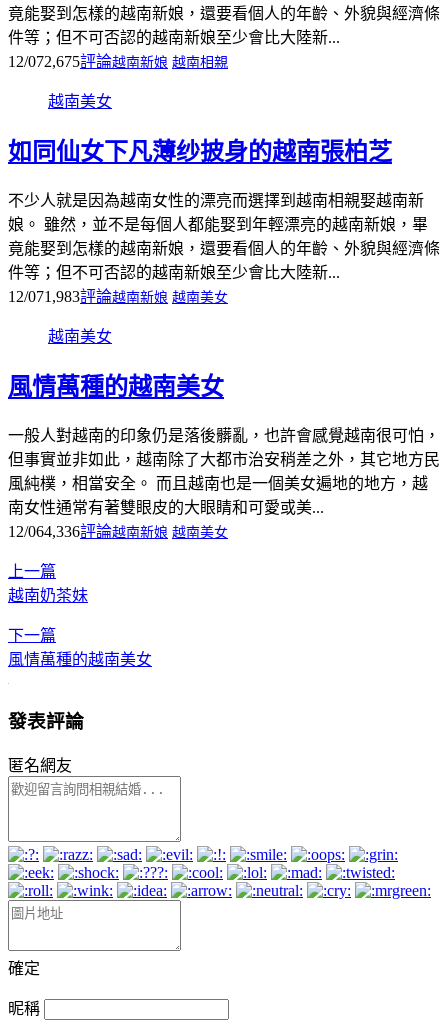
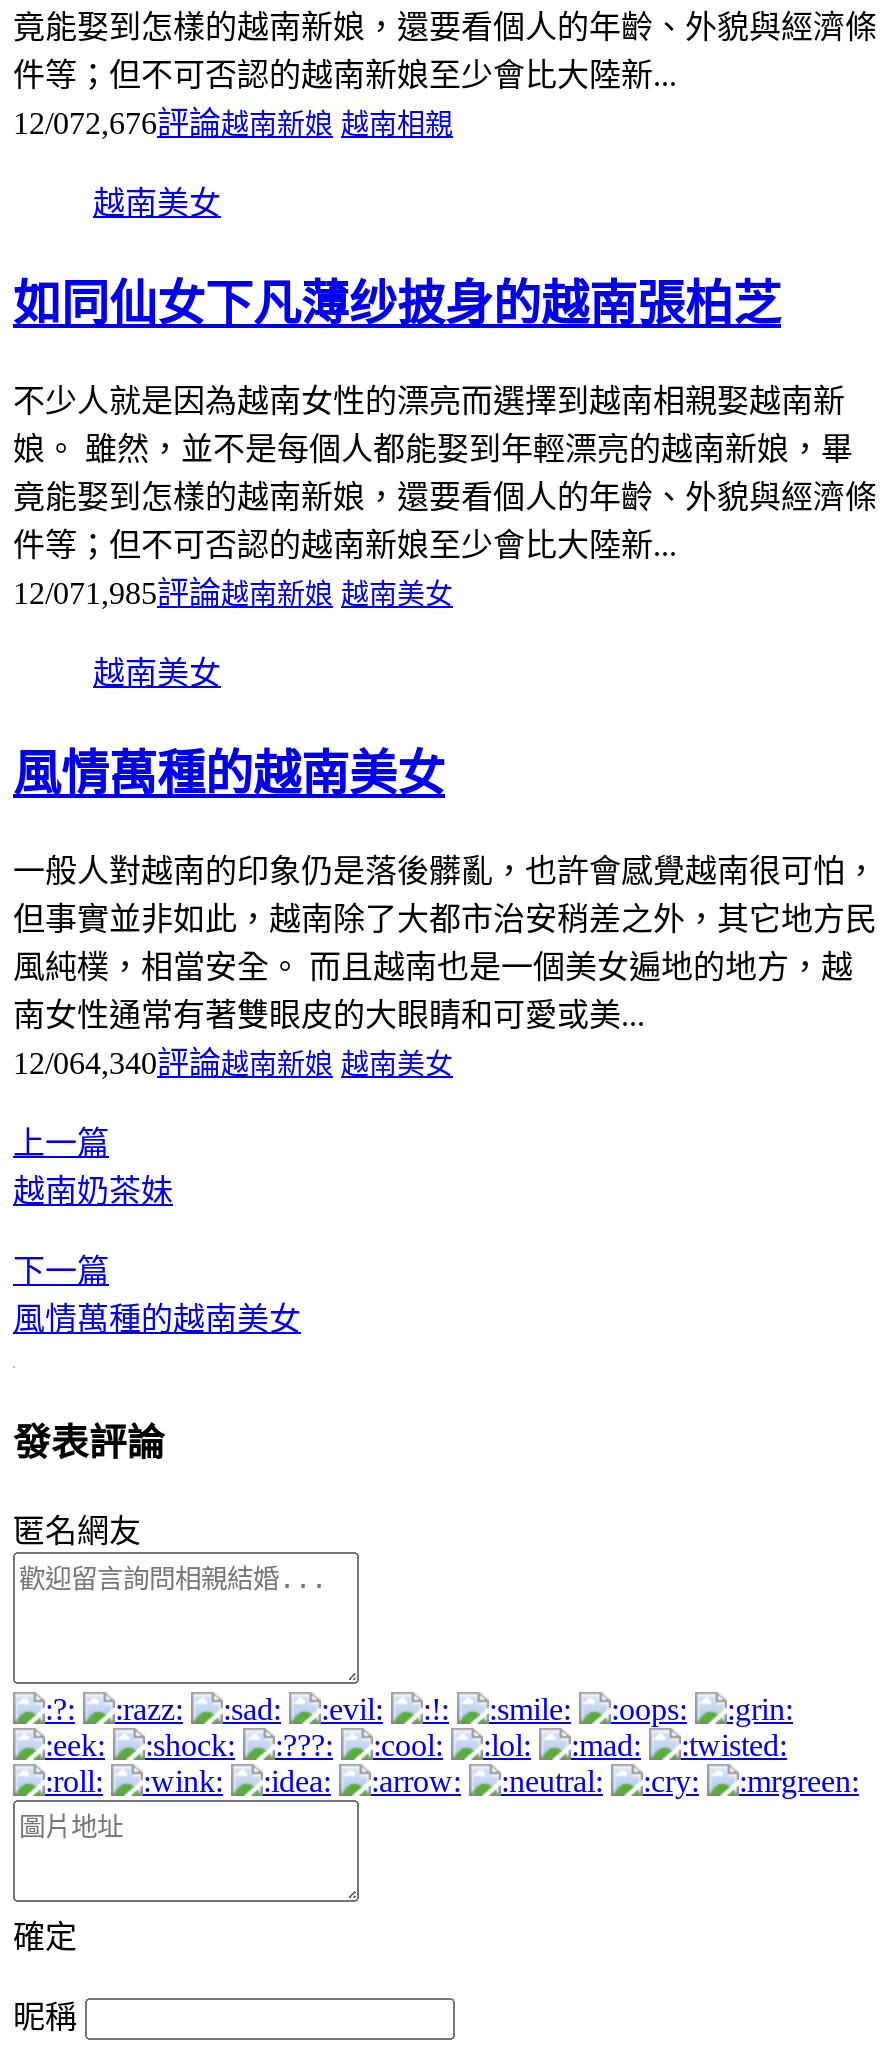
- 12/072,675評論越南新娘 越南相親
+ 12/072,676評論越南新娘 越南相親

- 12/071,983評論越南新娘 越南美女
+ 12/071,985評論越南新娘 越南美女

- 12/064,336評論越南新娘 越南美女
+ 12/064,340評論越南新娘 越南美女
